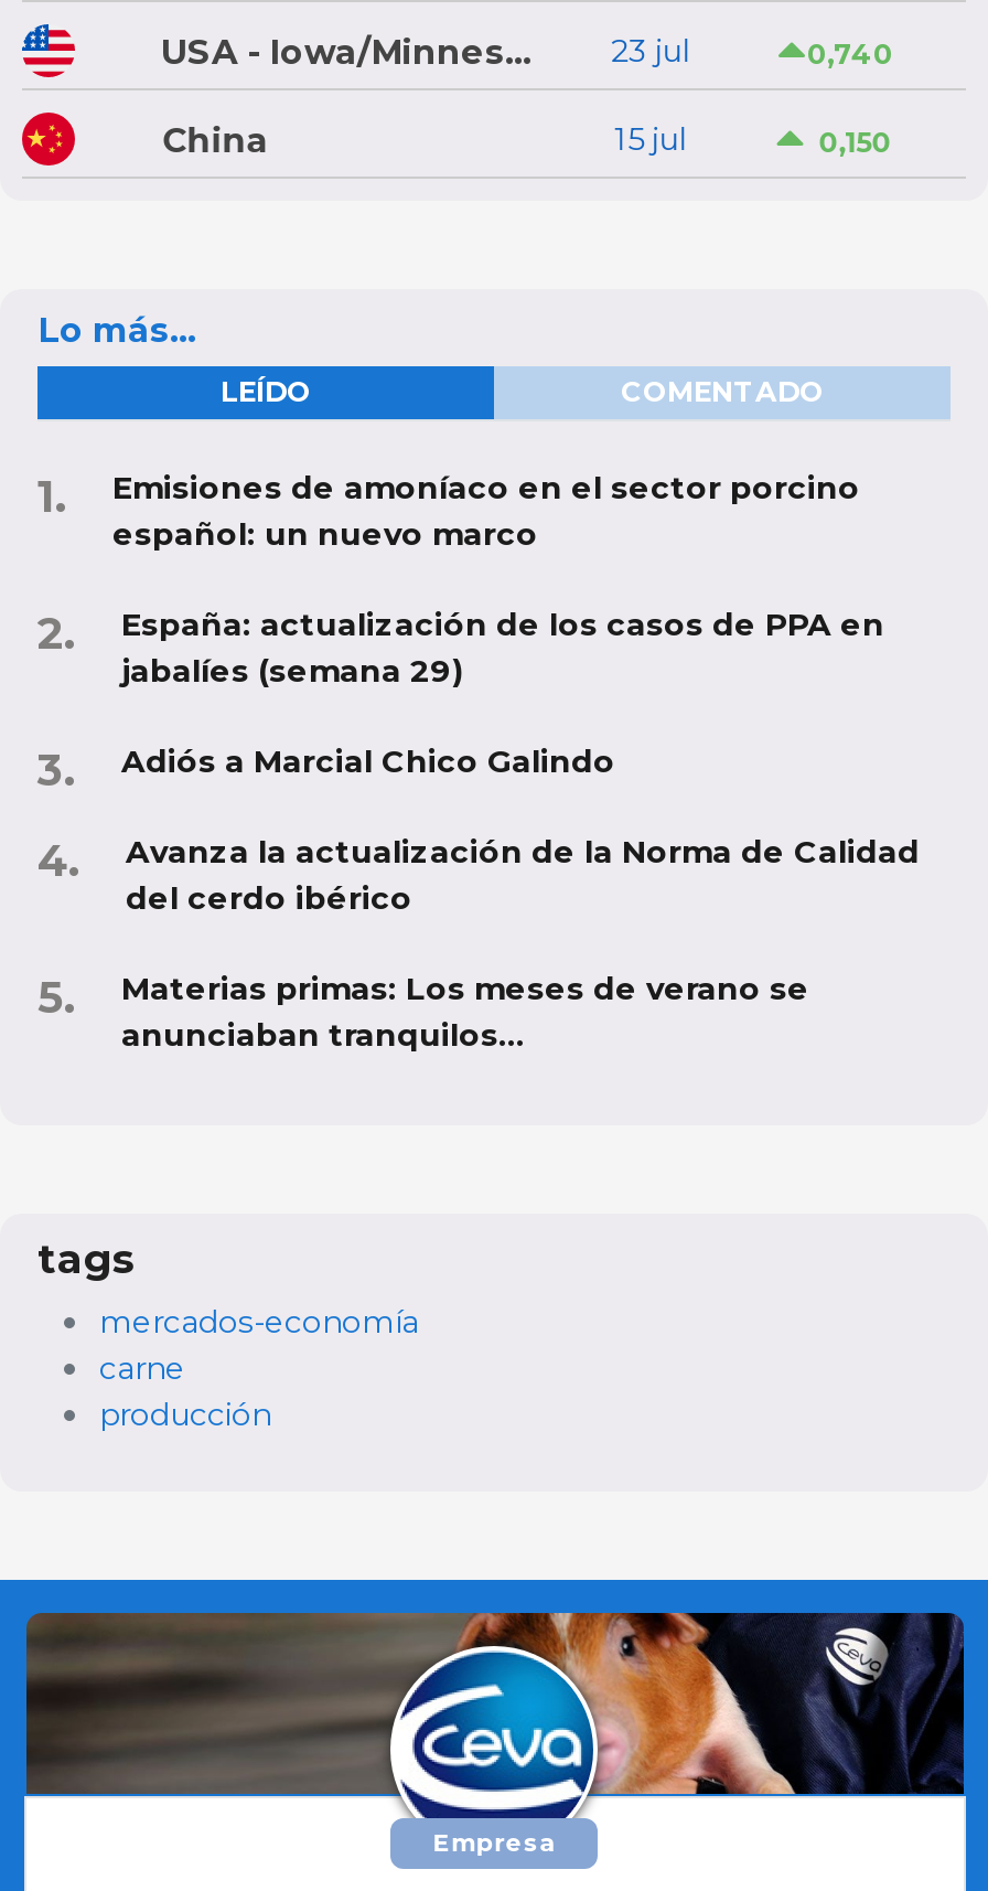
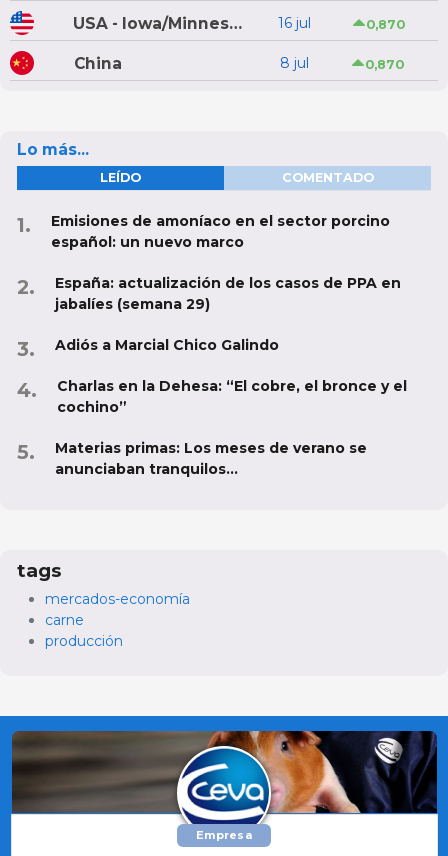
- 23 jul
+ 16 jul

- 0,740
+ 0,870

- 15 jul
+ 8 jul

- 0,150
+ 0,870

- Avanza la actualización de la Norma de Calidad
- del cerdo ibérico
+ Charlas en la Dehesa: “El cobre, el bronce y el
+ cochino”
